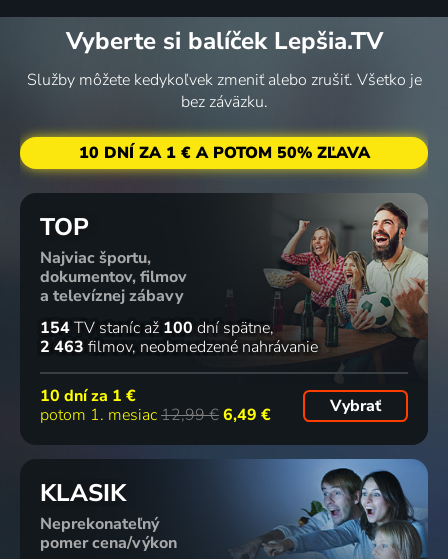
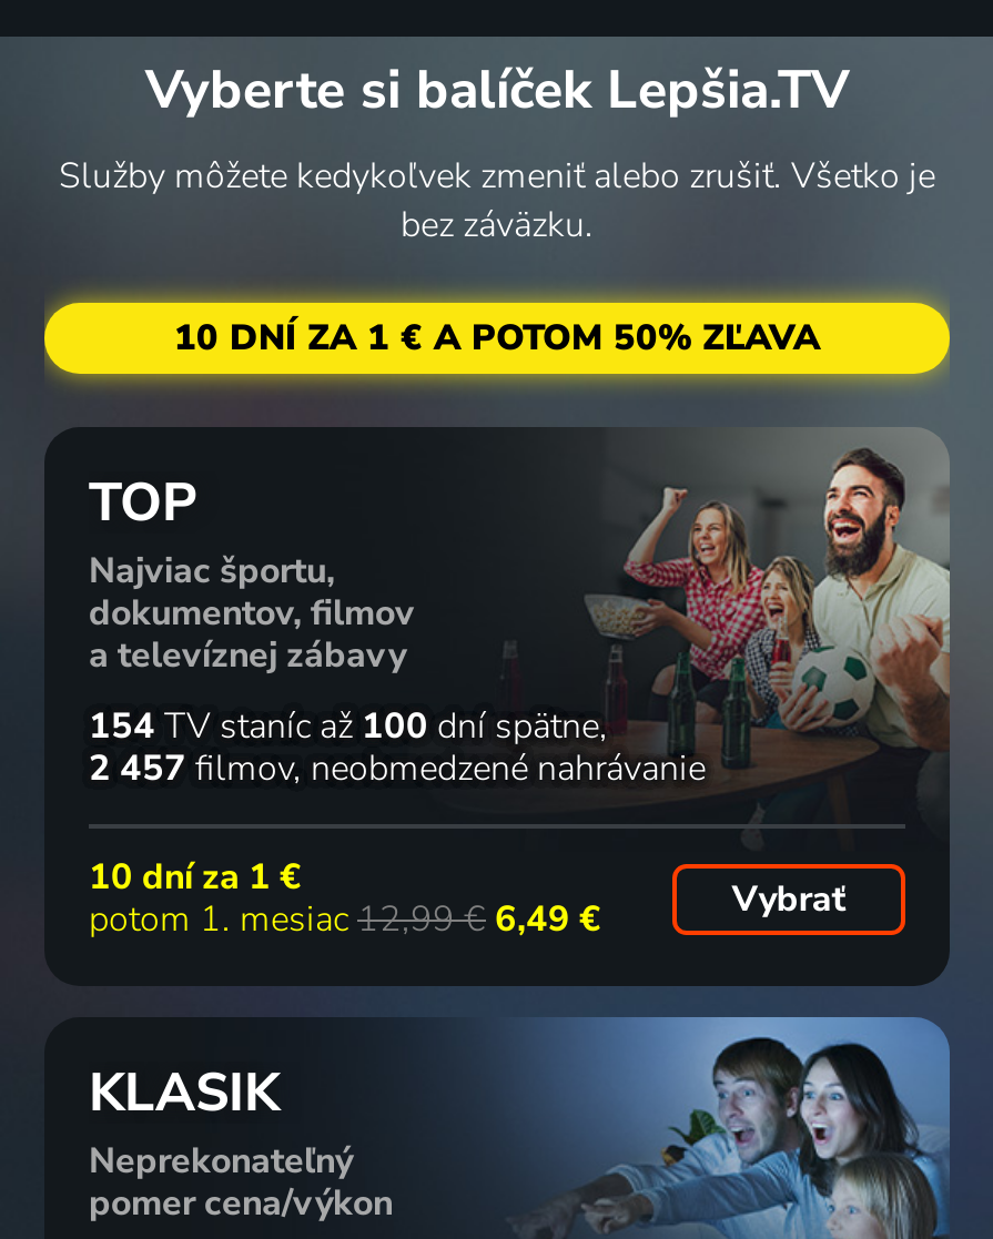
- 2 463 filmov neobmedzené nahrávanie
+ 2 457 filmov neobmedzené nahrávanie
